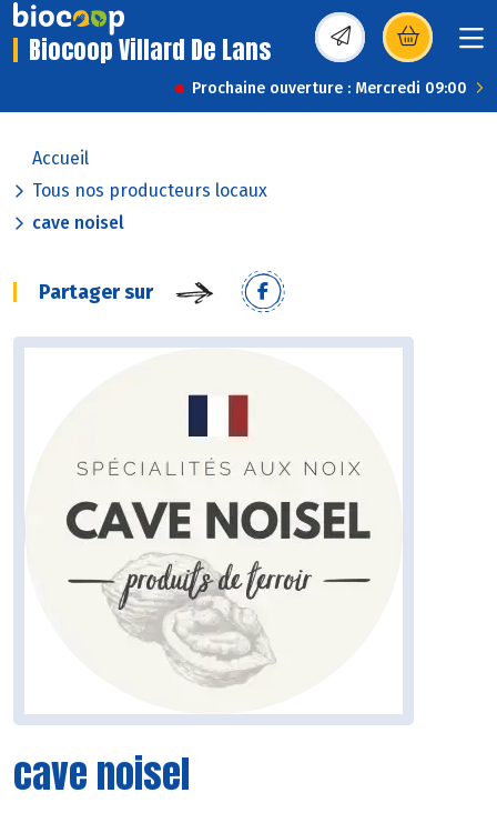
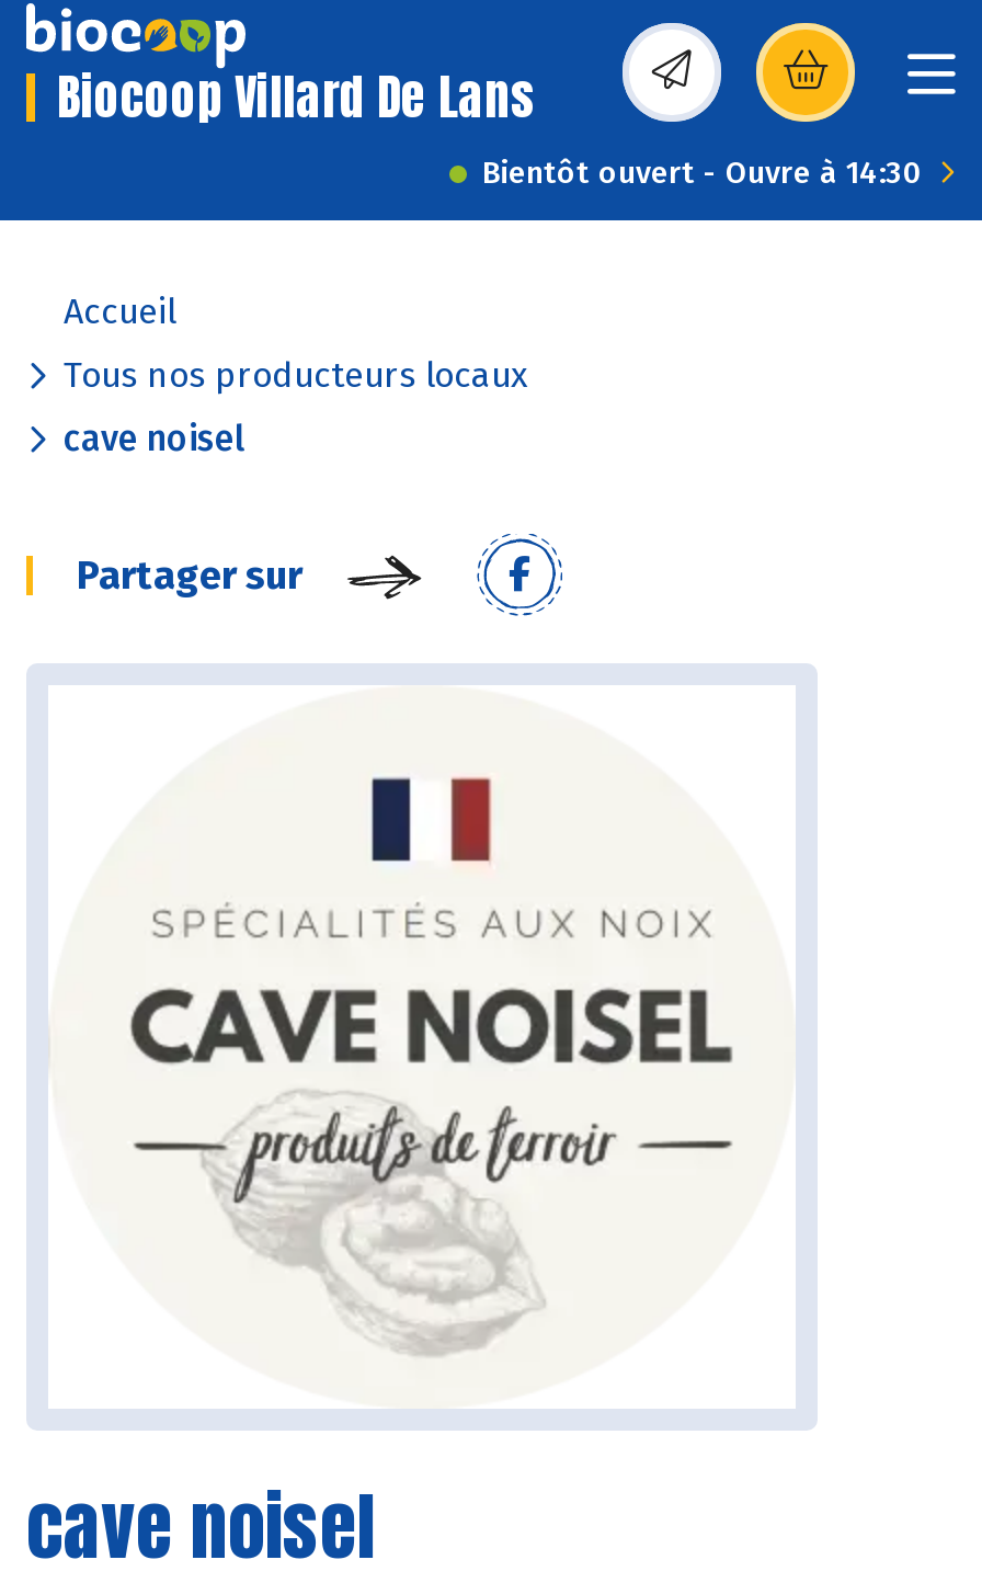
- Prochaine ouverture : Mercredi 09:00
+ Bientôt ouvert - Ouvre à 14:30
